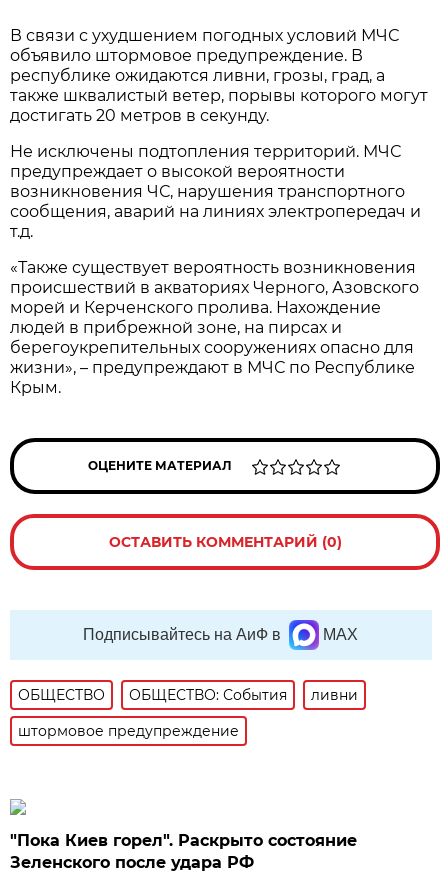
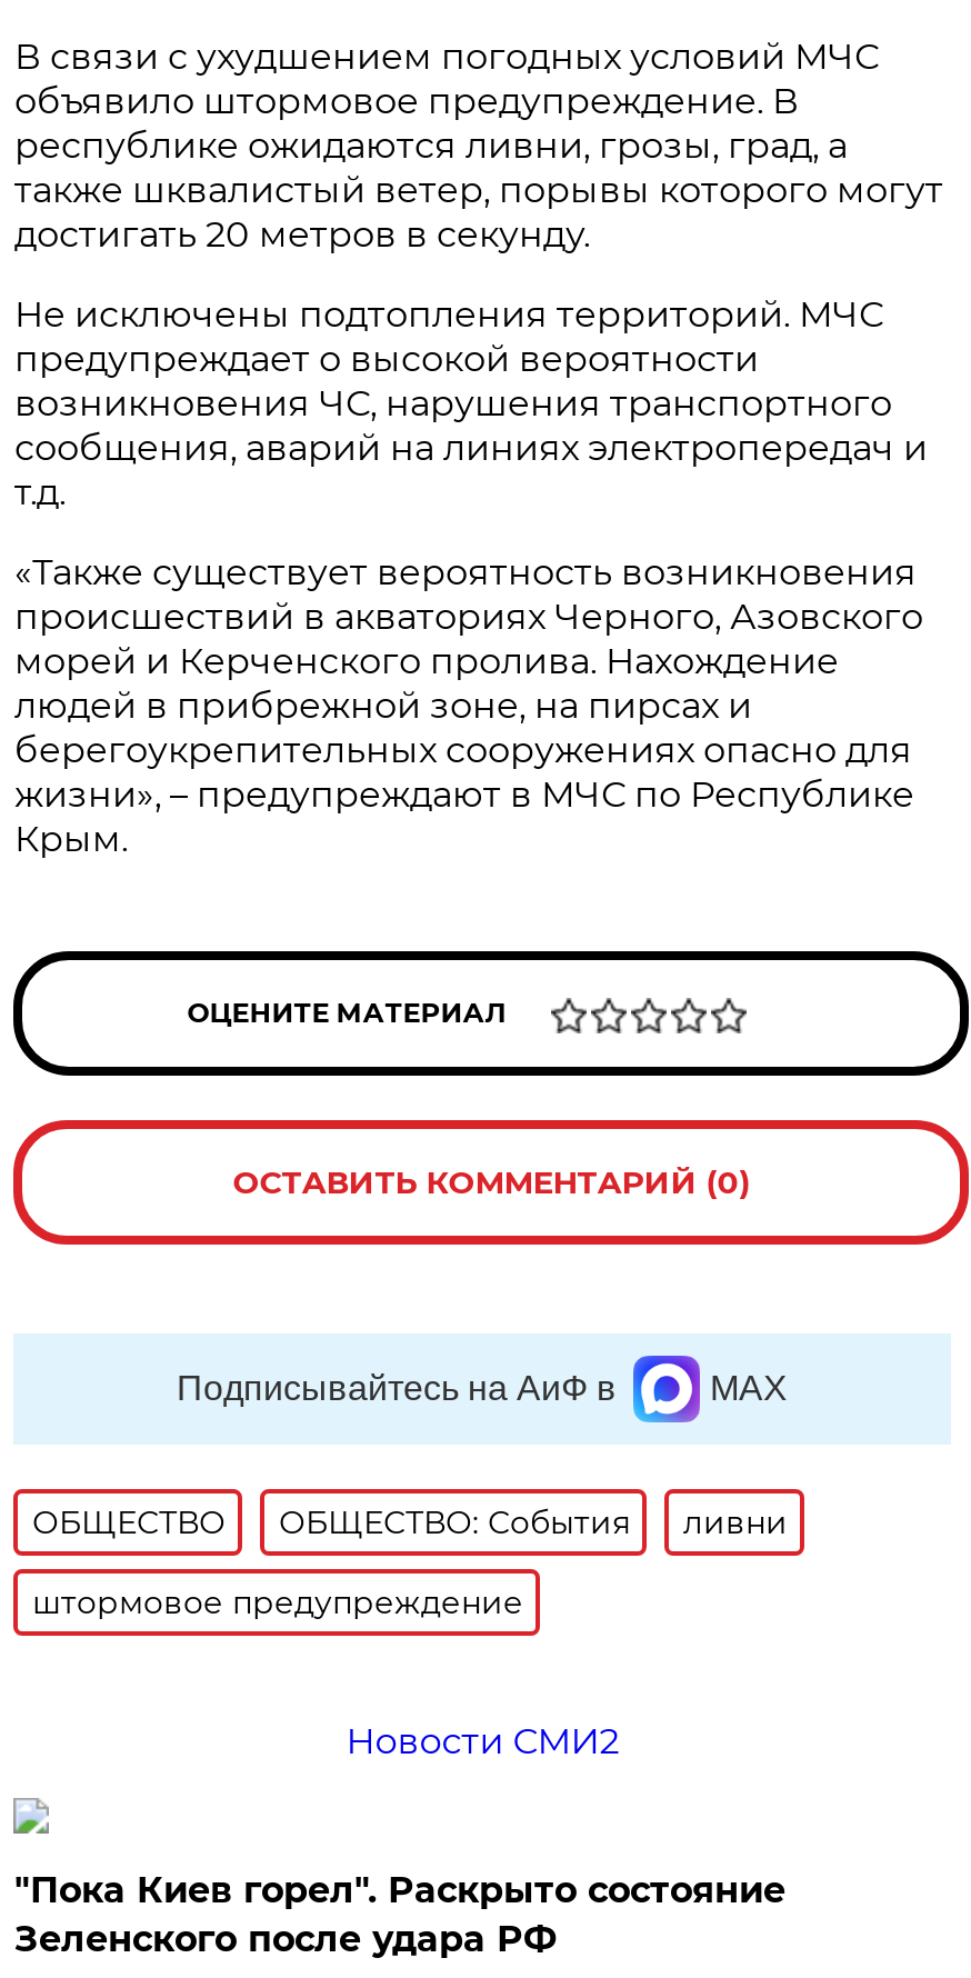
+ Новости СМИ2
